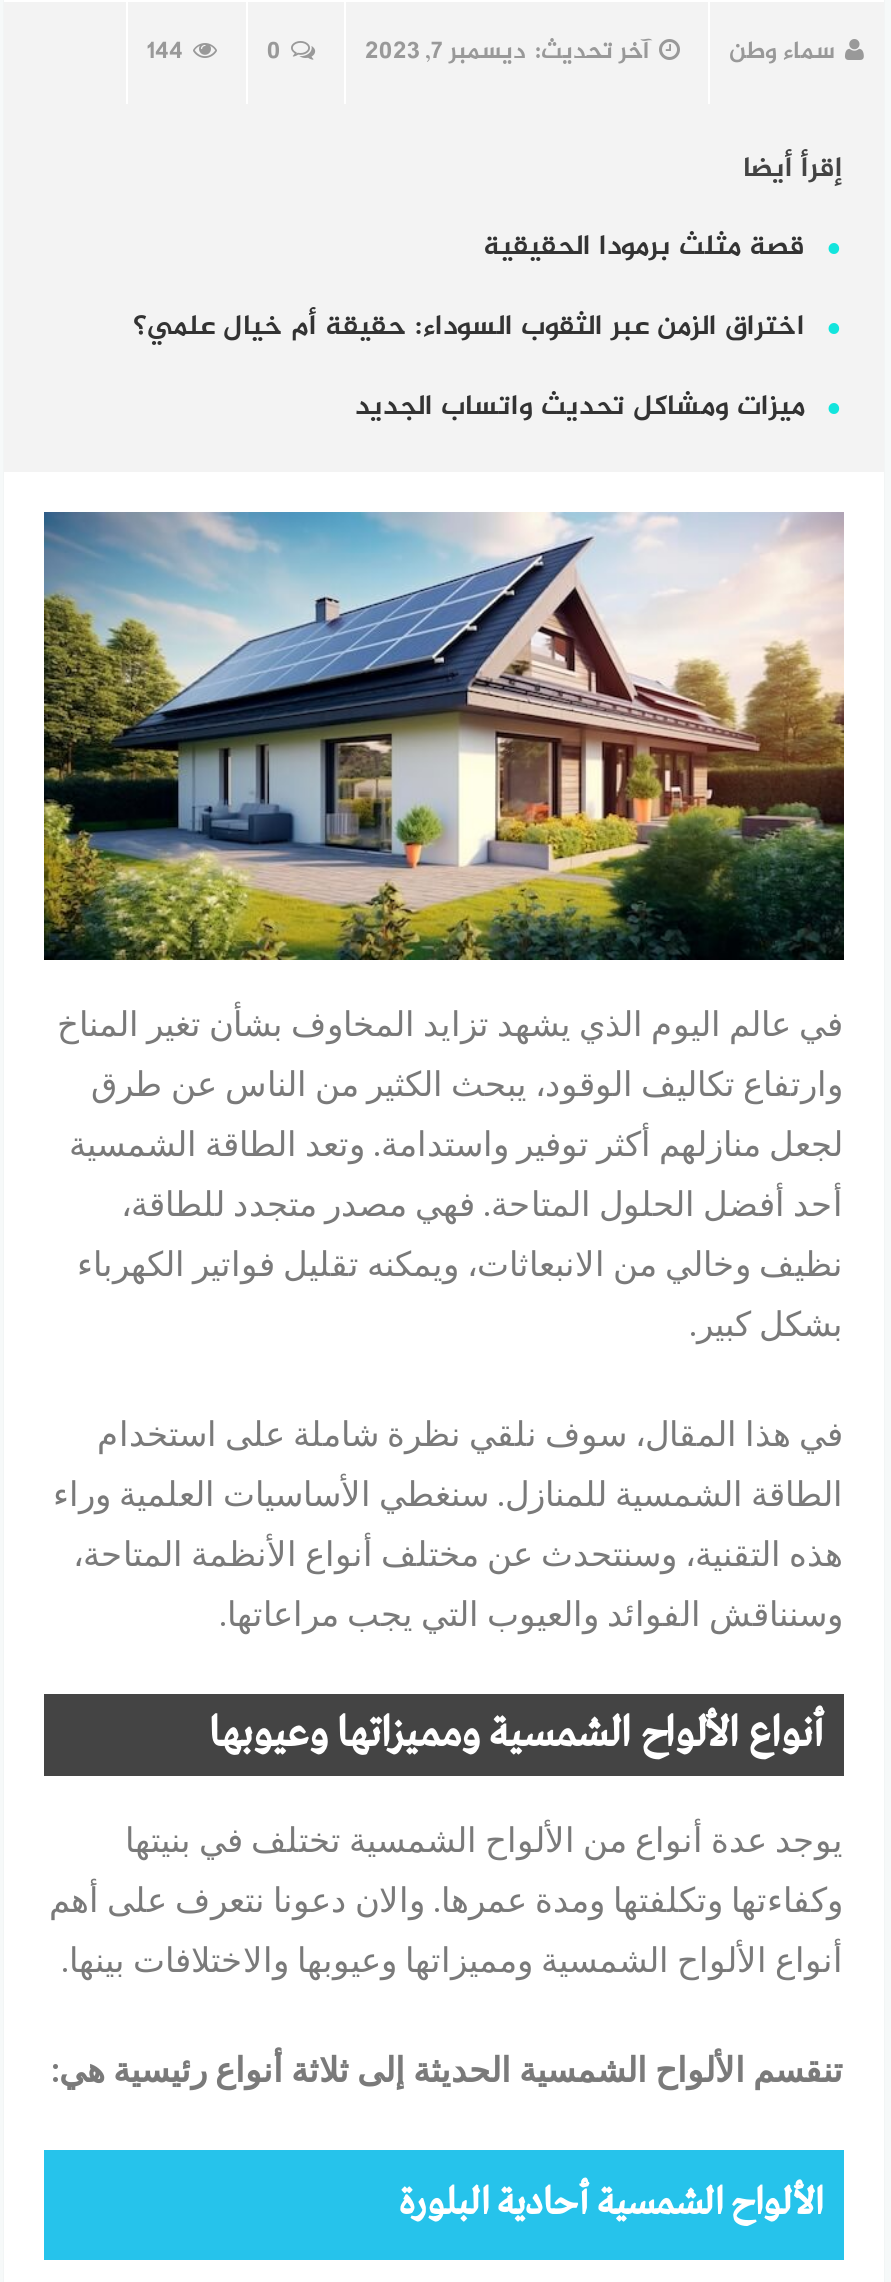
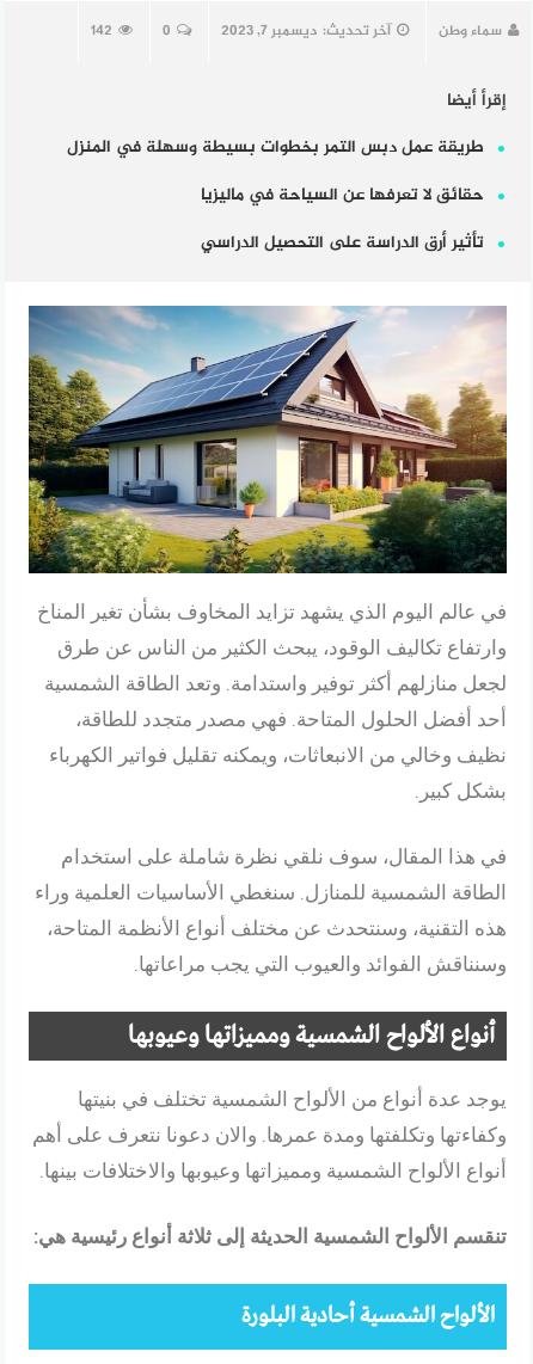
- 144
+ 142

- قصة مثلث برمودا الحقيقية
+ طريقة عمل دبس التمر بخطوات بسيطة وسهلة في المنزل

- اختراق الزمن عبر الثقوب السوداء: حقيقة أم خيال علمي؟
+ حقائق لا تعرفها عن السياحة في ماليزيا

- ميزات ومشاكل تحديث واتساب الجديد
+ تأثير أرق الدراسة على التحصيل الدراسي
